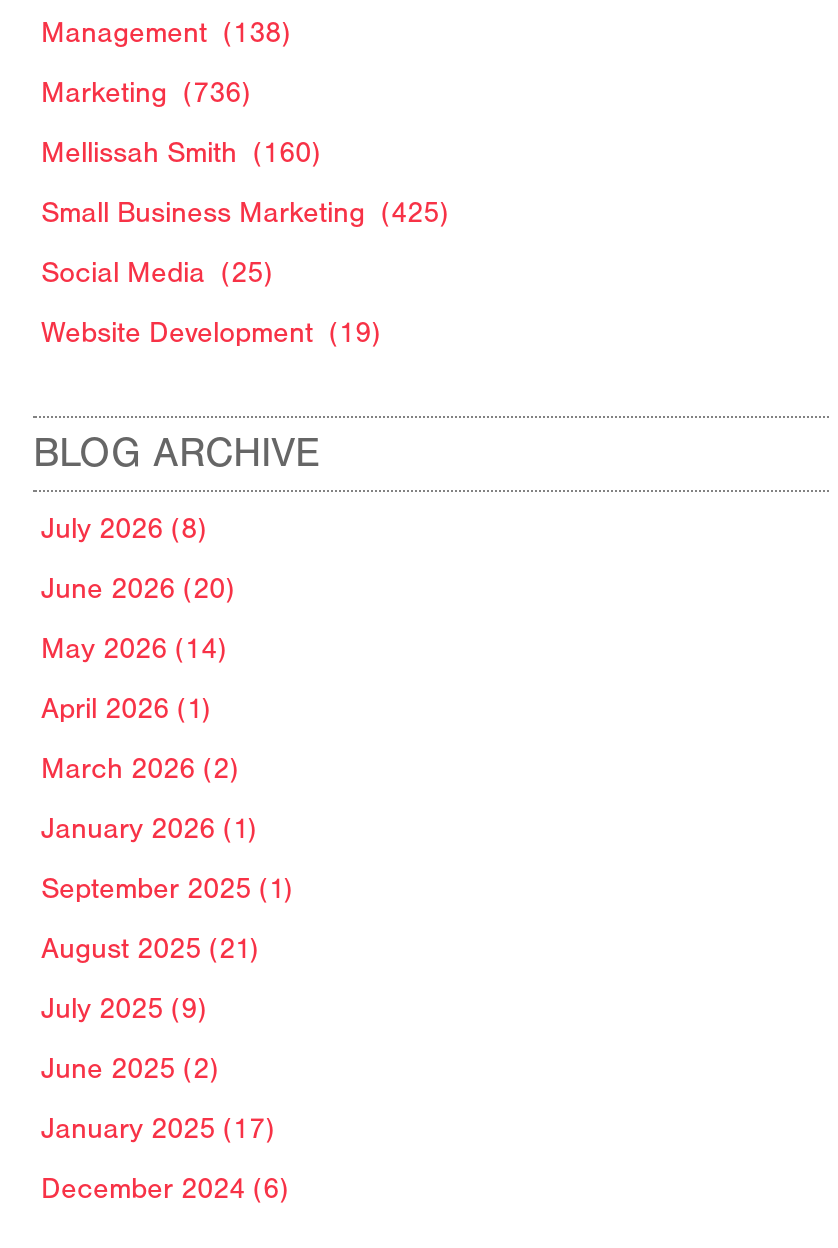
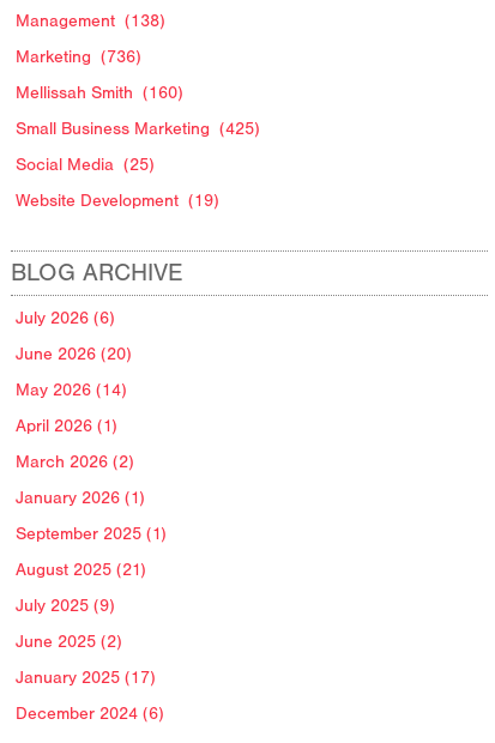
- July 2026 (8)
+ July 2026 (6)
